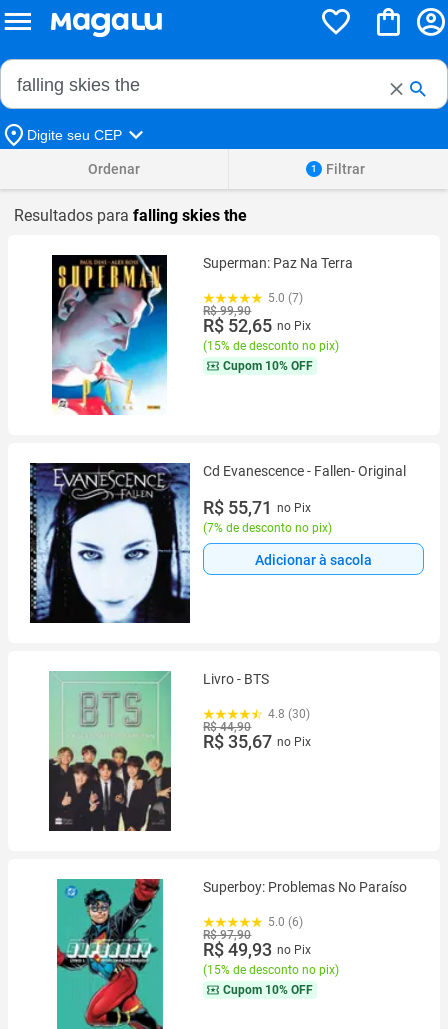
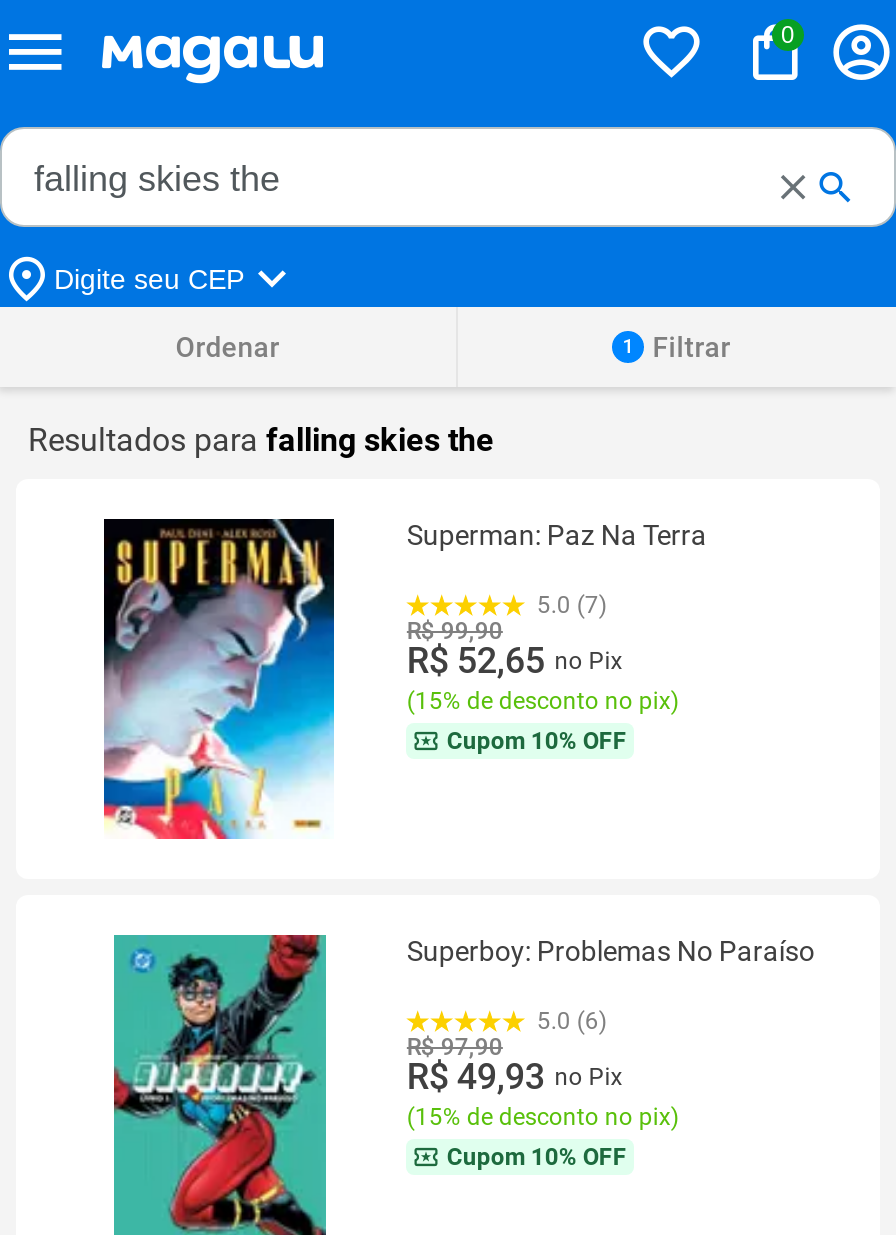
+ 0

- [image]
- Cd Evanescence - Fallen- Original
- R$ 55,71 no Pix
- (7% de desconto no pix)
- Adicionar à sacola

- [image]
- Livro - BTS
- 4.8 (30)
- R$ 44,90
- R$ 35,67 no Pix
